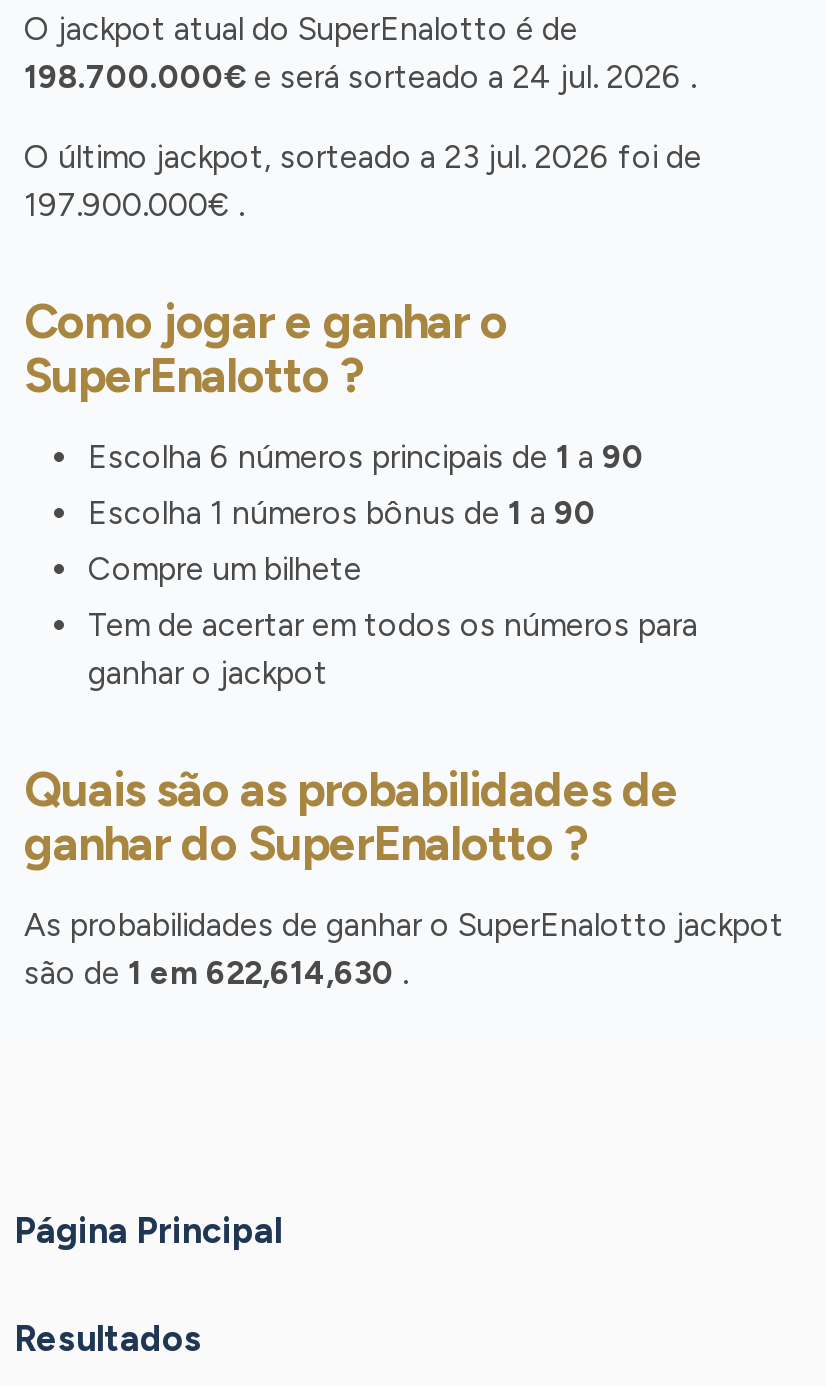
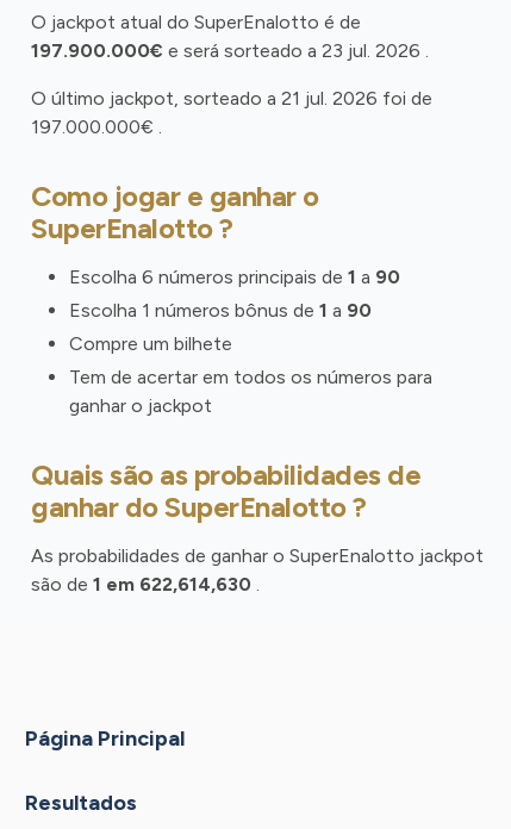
- 198.700.000€e será sorteado a 24 jul. 2026 .
+ 197.900.000€e será sorteado a 23 jul. 2026 .

- O último jackpot, sorteado a 23 jul. 2026 foi de
+ O último jackpot, sorteado a 21 jul. 2026 foi de

- 197.900.000€ .
+ 197.000.000€ .
